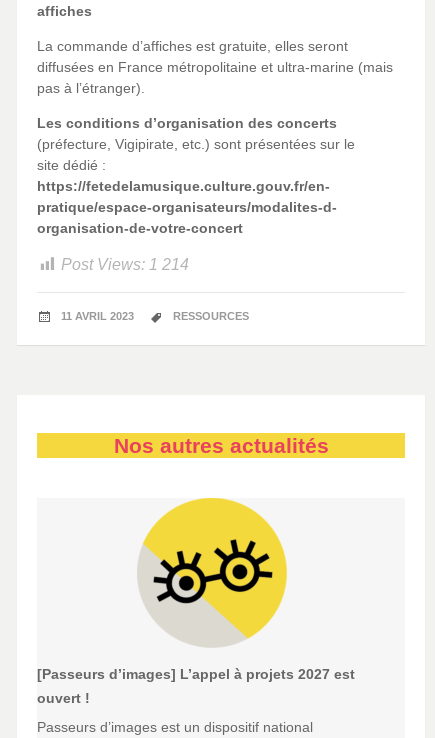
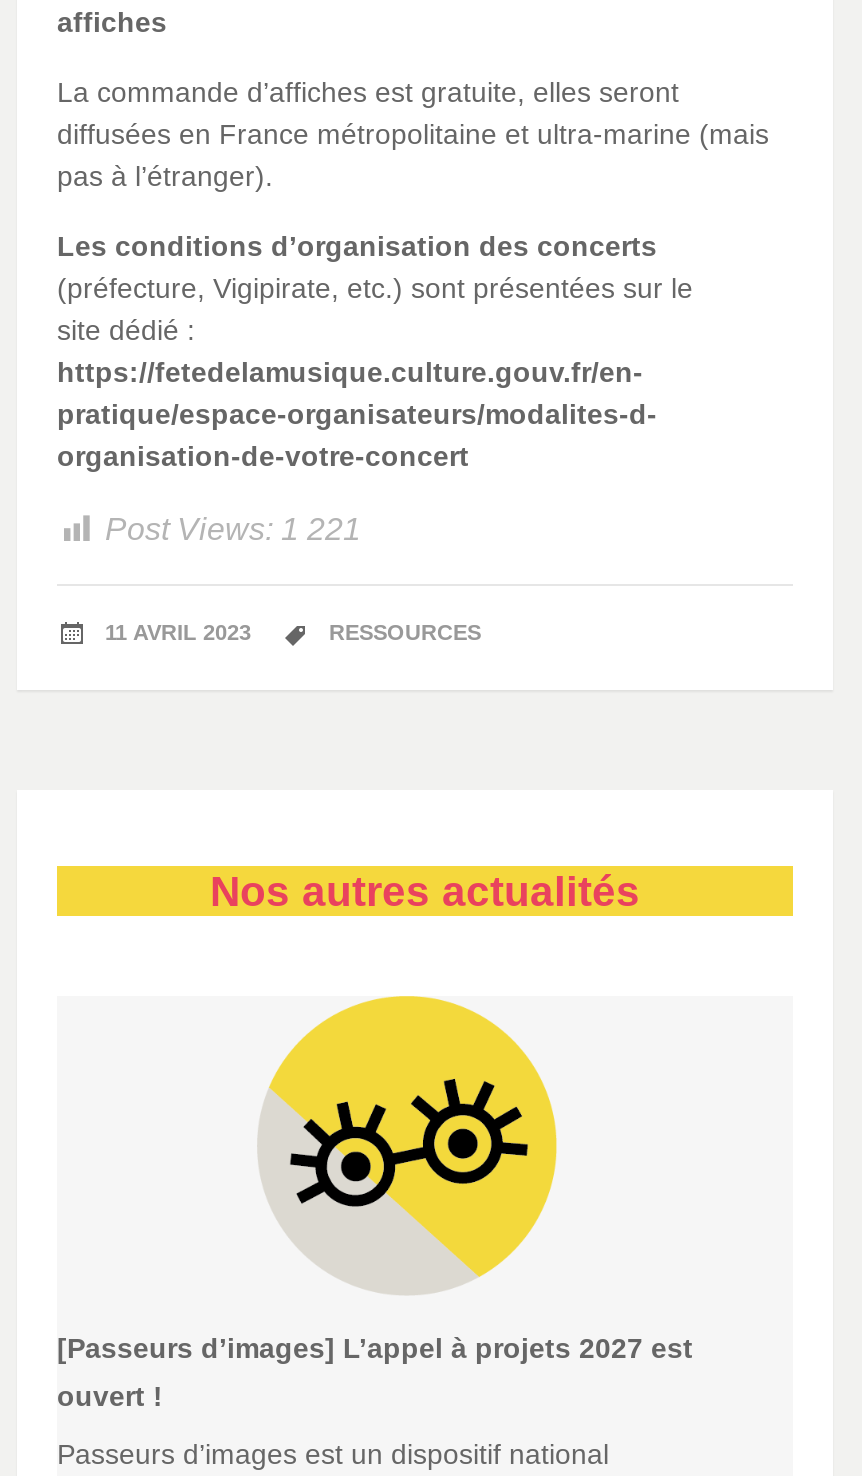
- Post Views: 1 214
+ Post Views: 1 221
